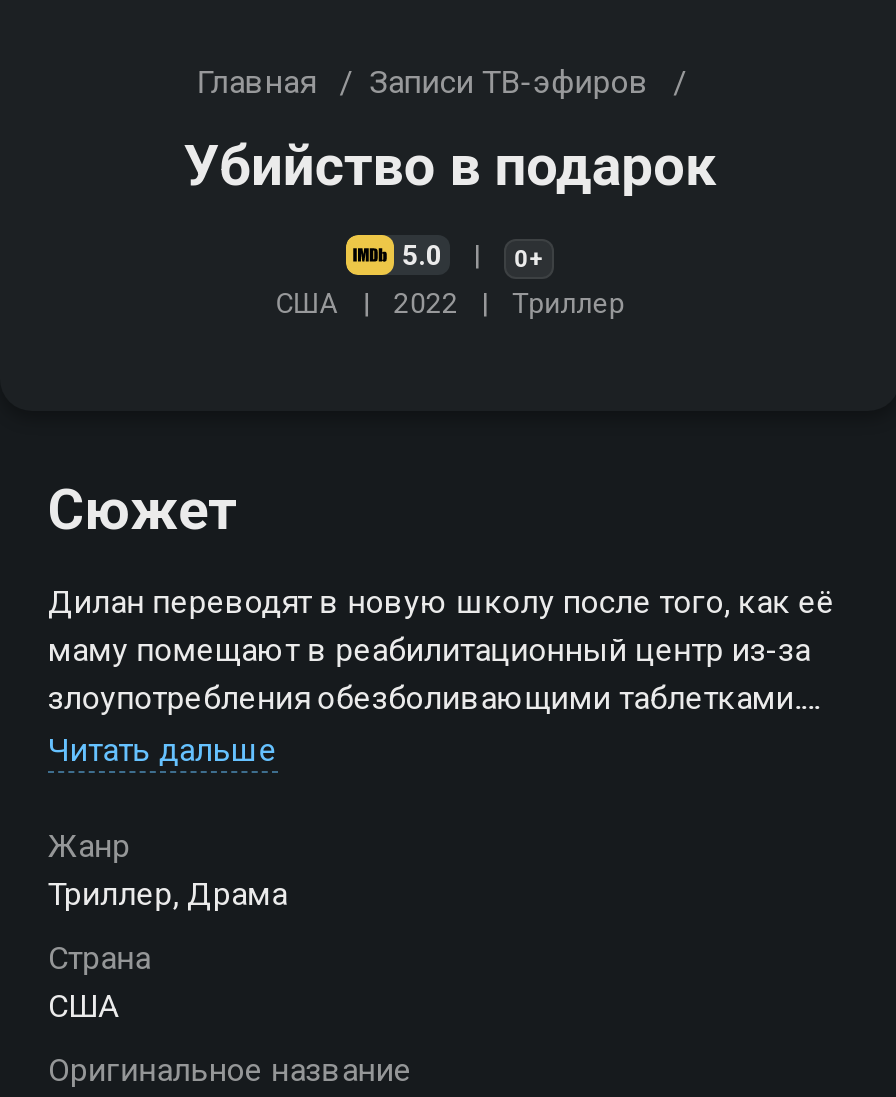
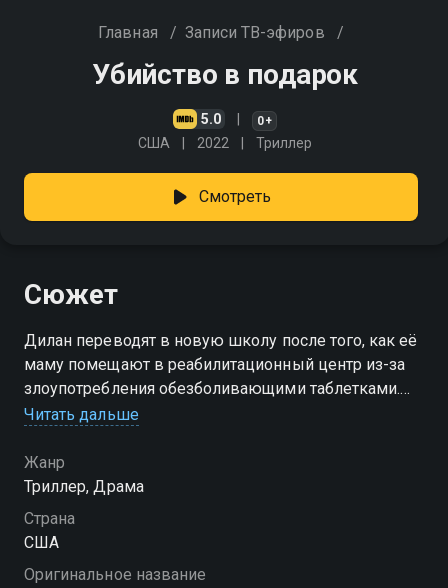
+ Смотреть
